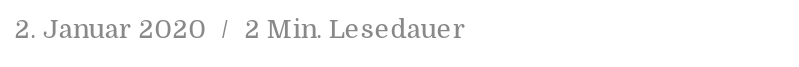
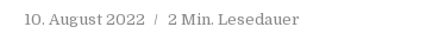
- 2. Januar 2020 2 Min. Lesedauer
+ 10. August 2022 2 Min. Lesedauer
